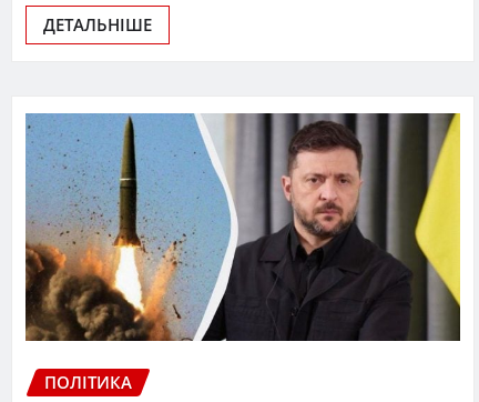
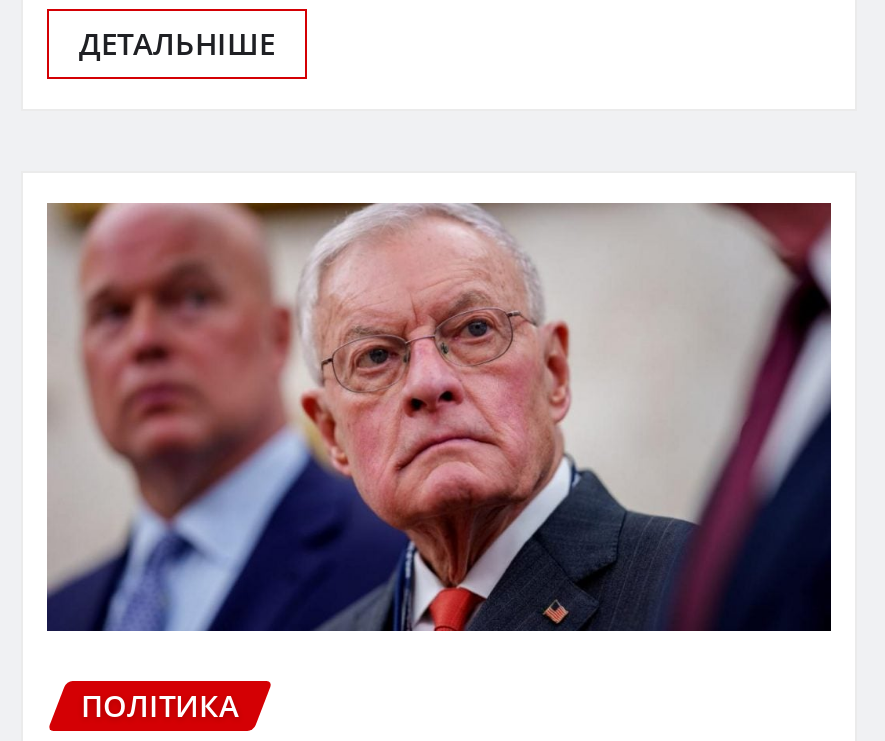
- [image]
+ [image]
